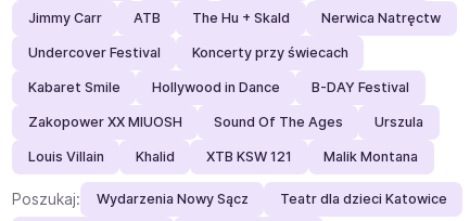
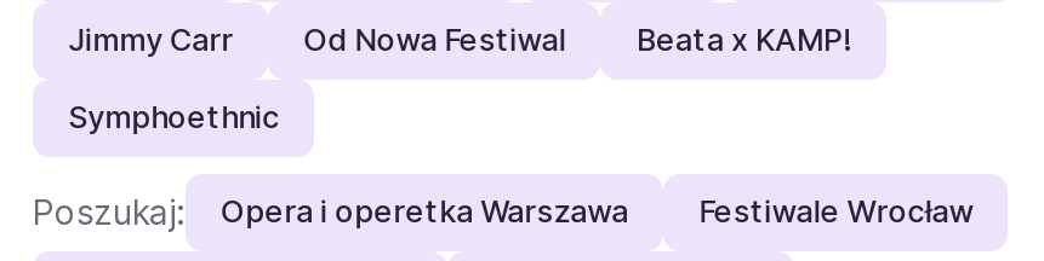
- ATB
- The Hu + Skald
- Nerwica Natręctw
- Undercover Festival
- Koncerty przy świecach
- Kabaret Smile
- Hollywood in Dance
- B-DAY Festival
- Zakopower XX MIUOSH
- Sound Of The Ages
- Urszula
- Louis Villain
- Khalid
- XTB KSW 121
- Malik Montana
+ Od Nowa Festiwal
+ Beata x KAMP!
+ Symphoethnic

- Wydarzenia Nowy Sącz
- Teatr dla dzieci Katowice
+ Opera i operetka Warszawa
+ Festiwale Wrocław
